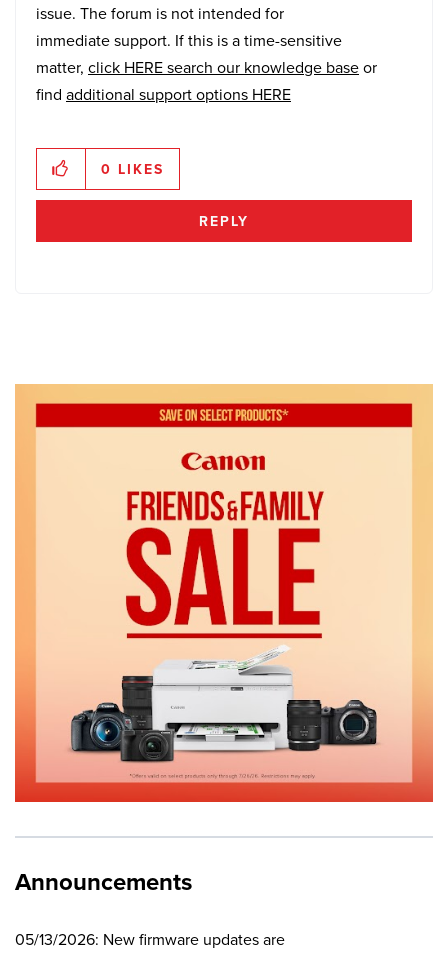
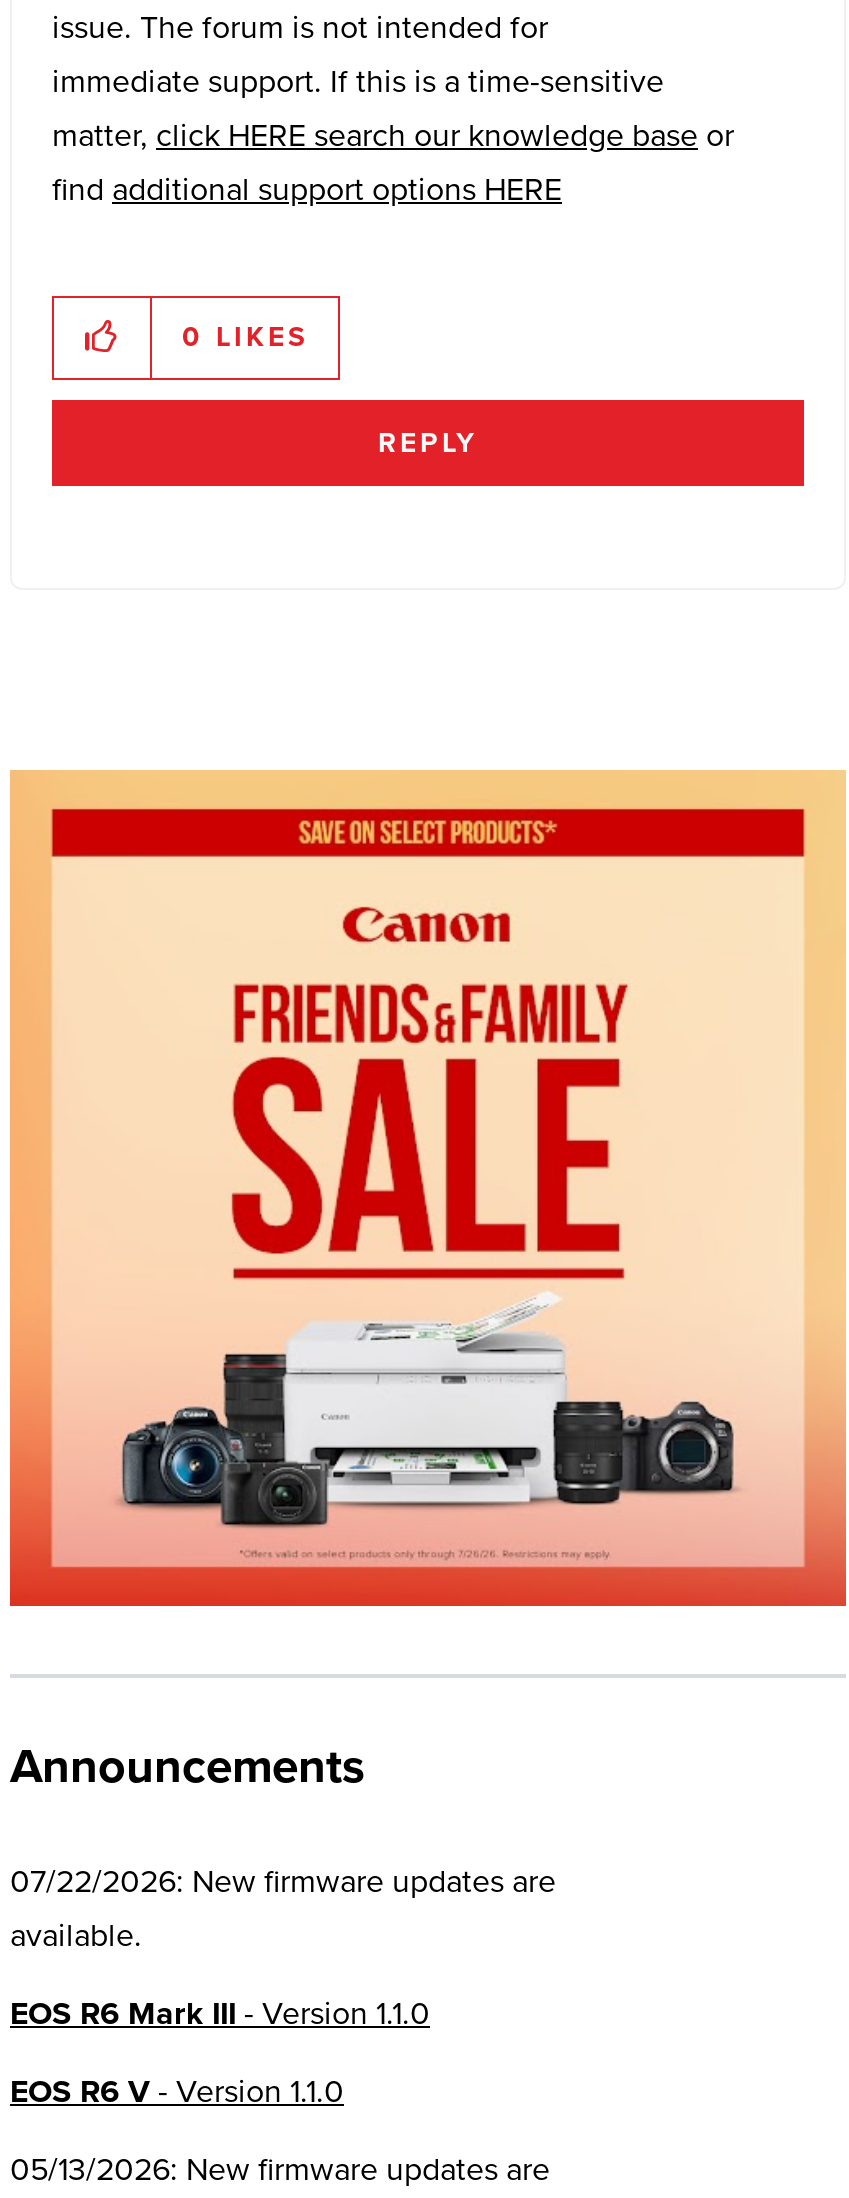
+ 07/22/2026: New firmware updates are
+ available.
+ EOS R6 Mark III - Version 1.1.0
+ EOS R6 V - Version 1.1.0
